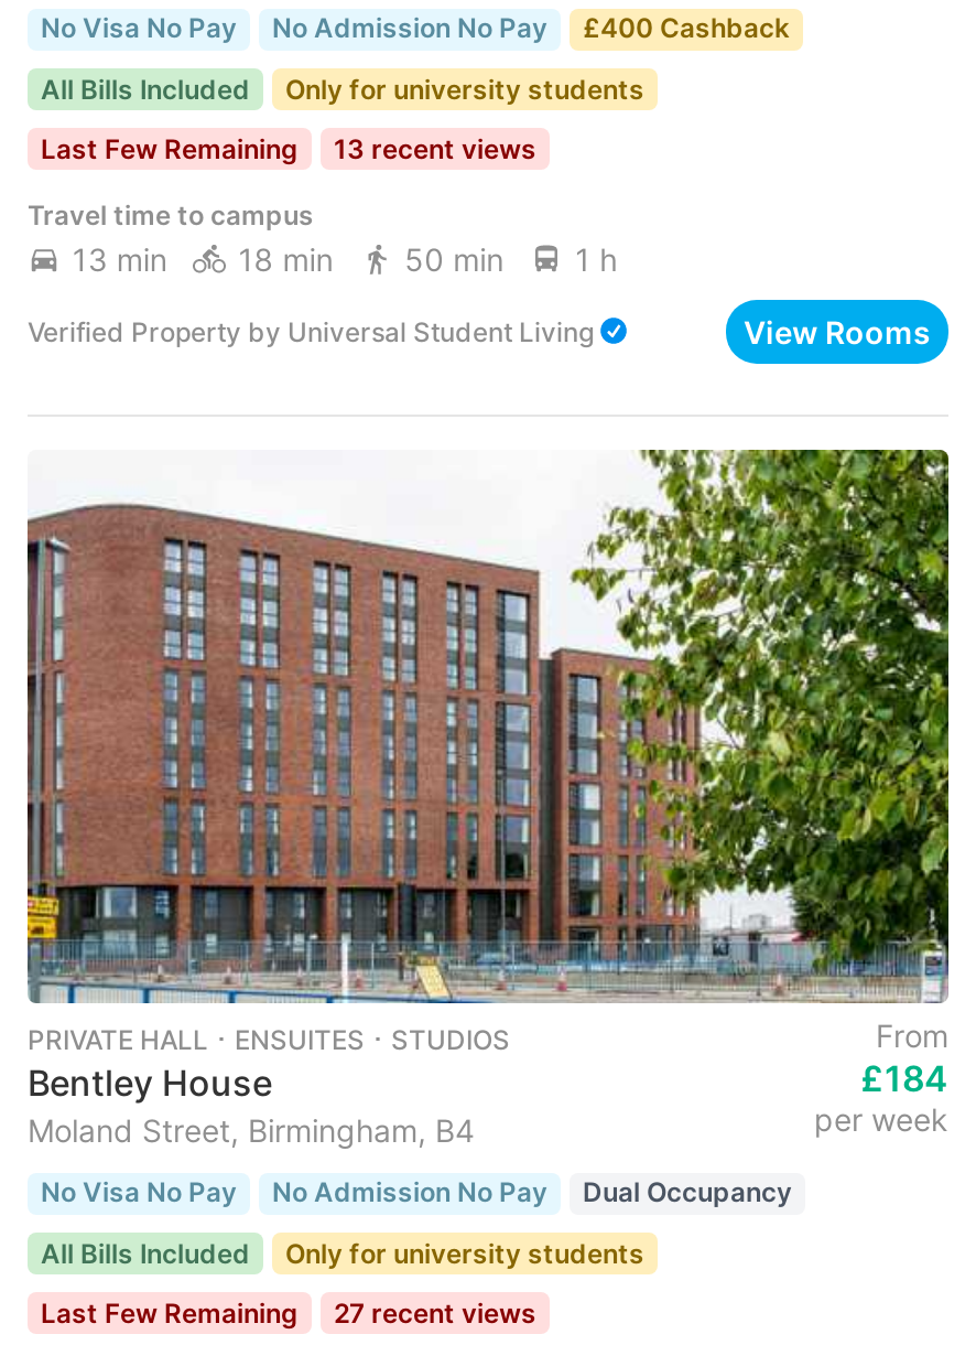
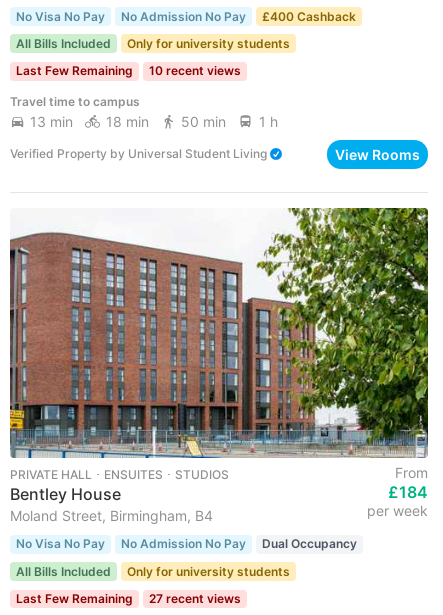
- Last Few Remaining 13 recent views
+ Last Few Remaining 10 recent views
